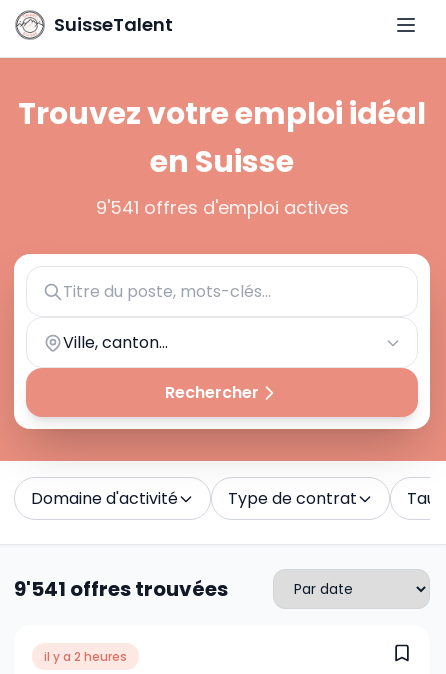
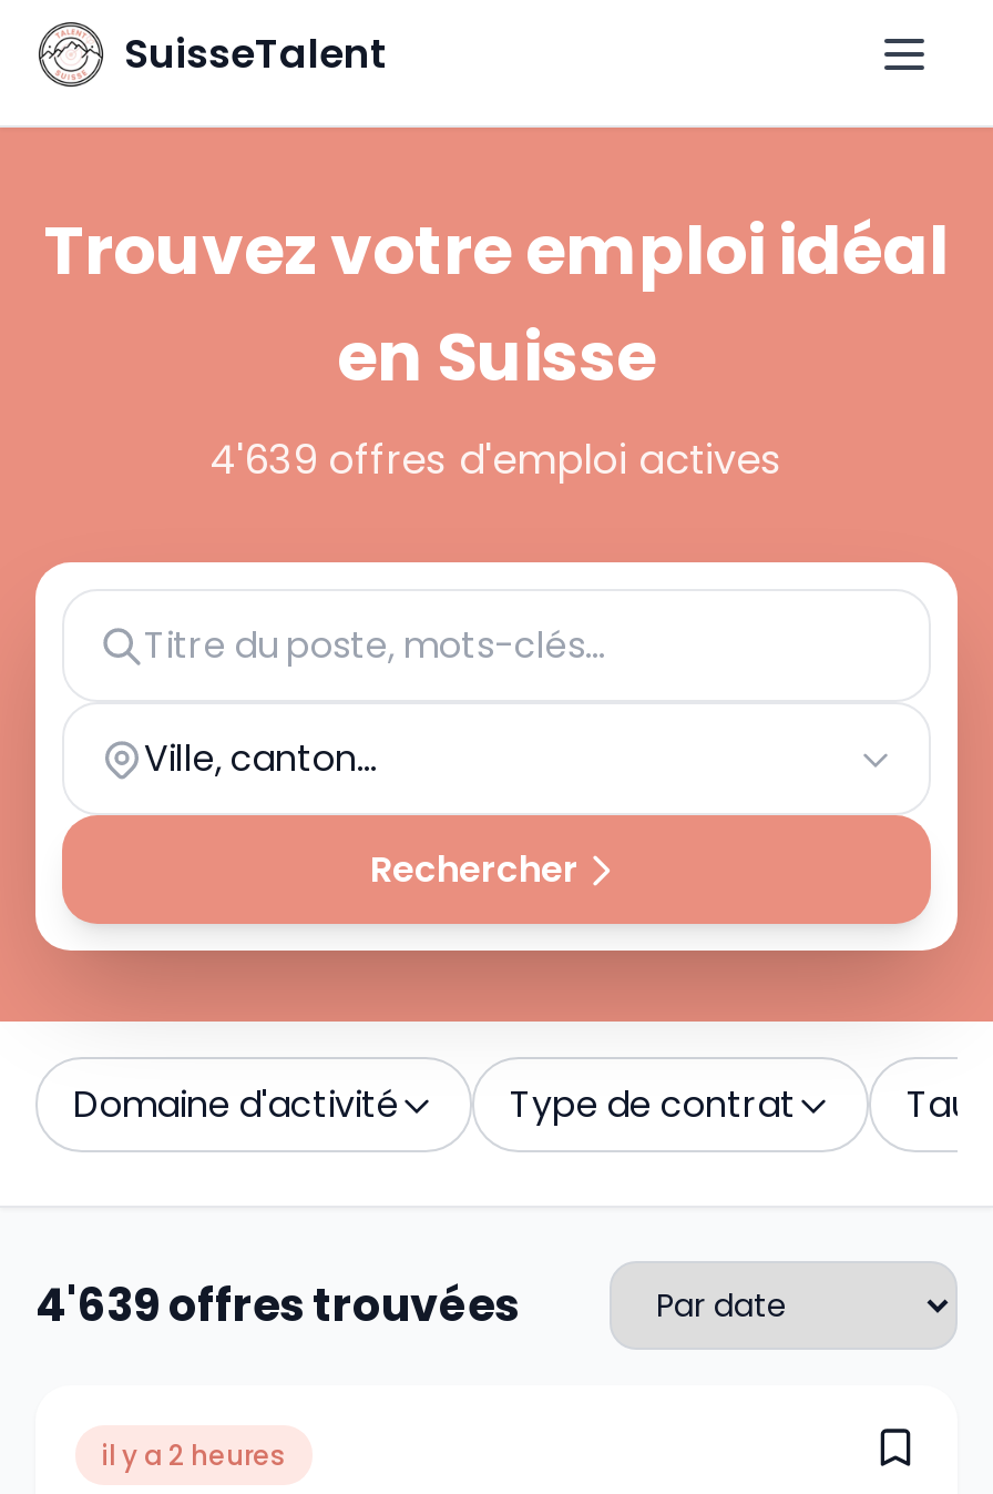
- 9'541 offres d'emploi actives
+ 4'639 offres d'emploi actives

- 9'541 offres trouvées
+ 4'639 offres trouvées
